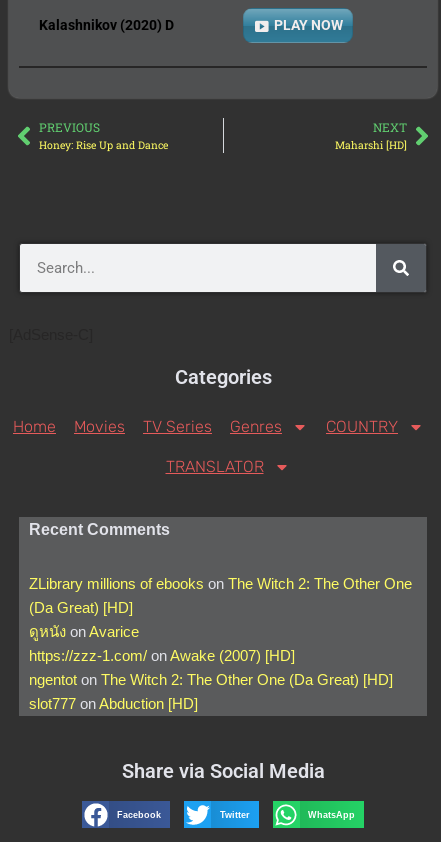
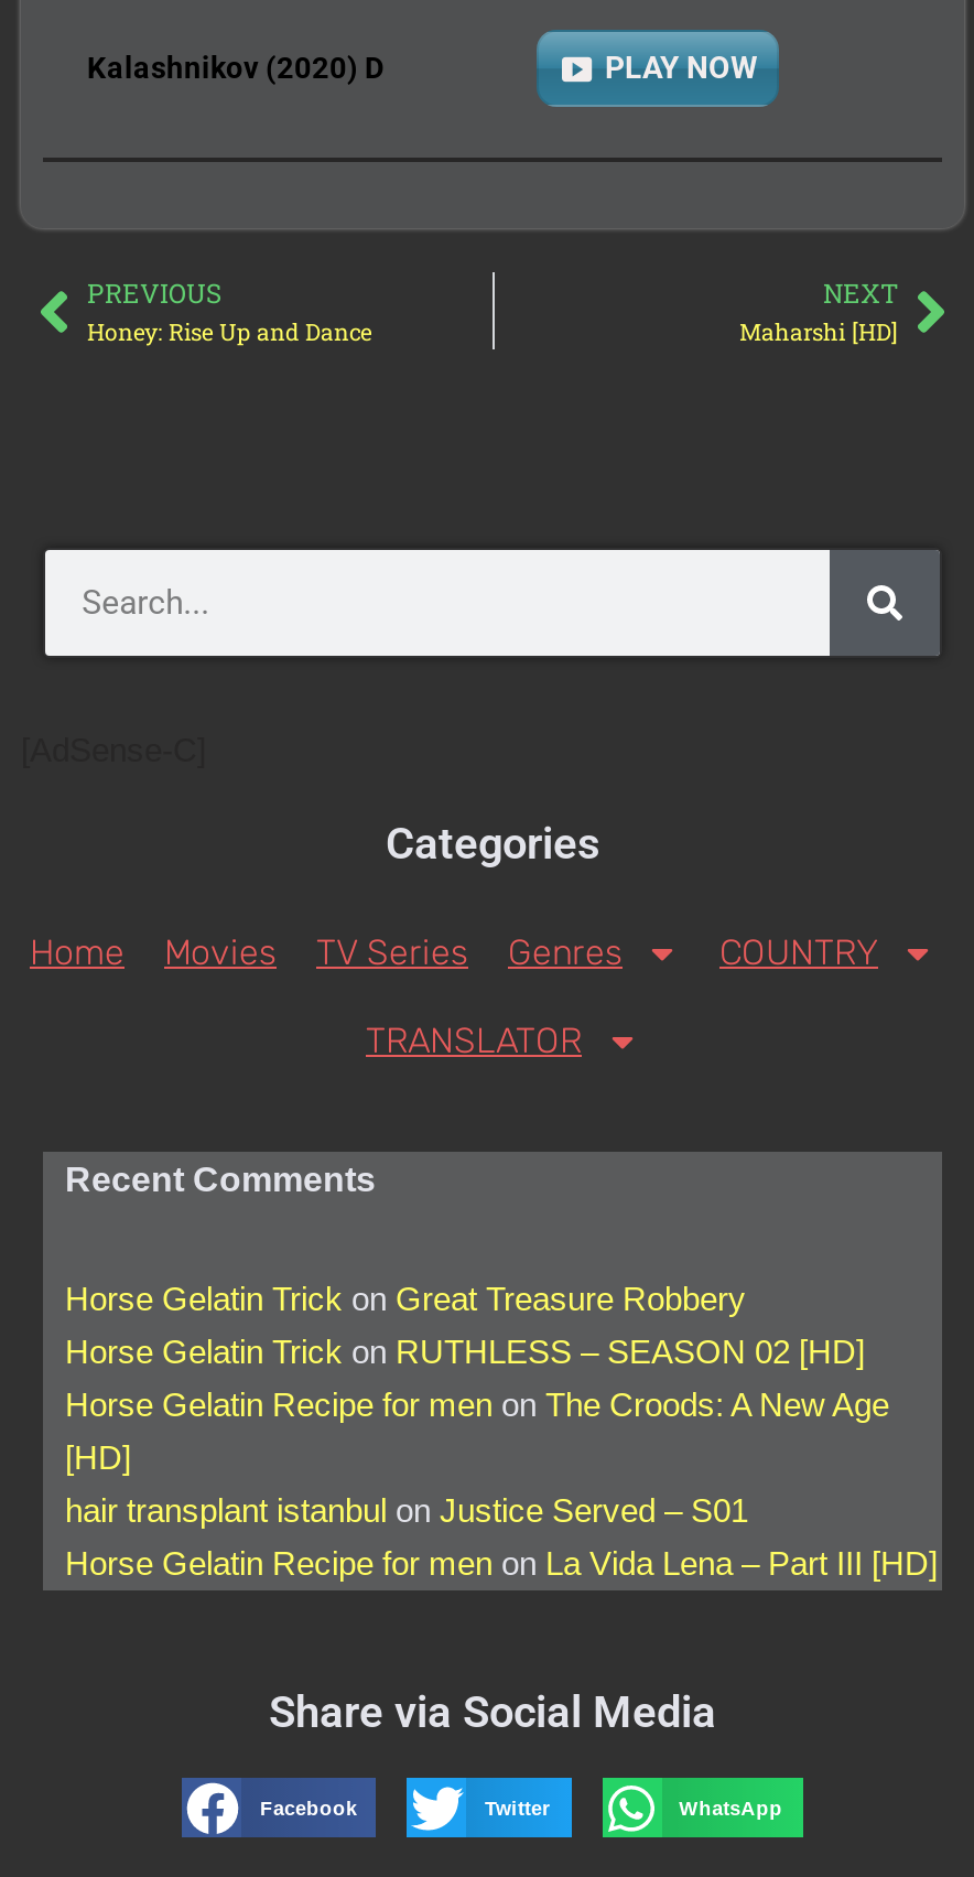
- ZLibrary millions of ebooks on The Witch 2: The Other One
- (Da Great) [HD]
- ดูหนังon Avarice
- https://zzz-1.com/ on Awake (2007) [HD]
- ngentot on The Witch 2: The Other One (Da Great) [HD]
- slot777 on Abduction [HD]
+ Horse Gelatin Trick on Great Treasure Robbery
+ Horse Gelatin Trick on RUTHLESS – SEASON 02 [HD]
+ Horse Gelatin Recipe for men on The Croods: A New Age
+ [HD]
+ hair transplant istanbul on Justice Served – S01
+ Horse Gelatin Recipe for men on La Vida Lena – Part III [HD]
